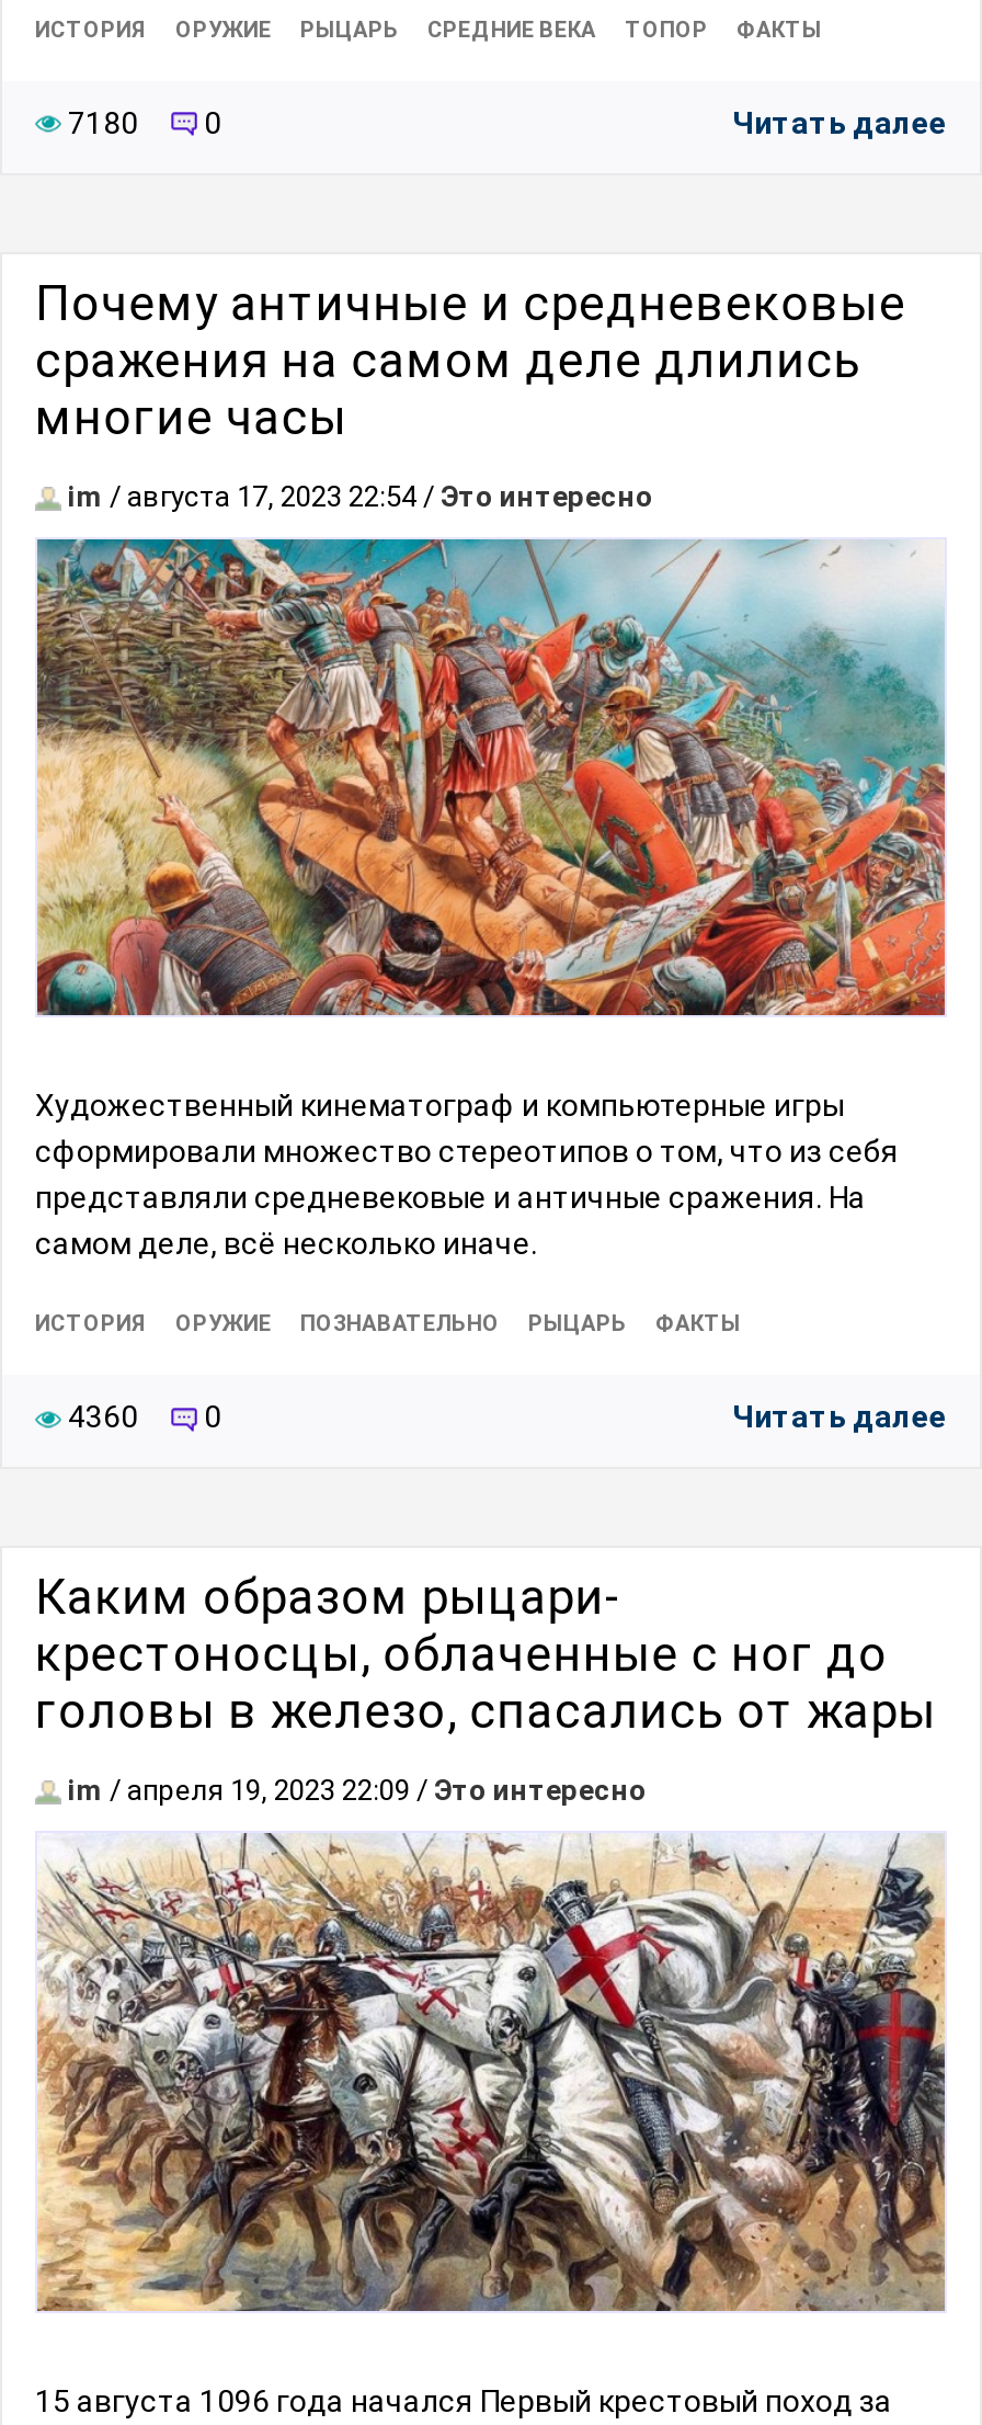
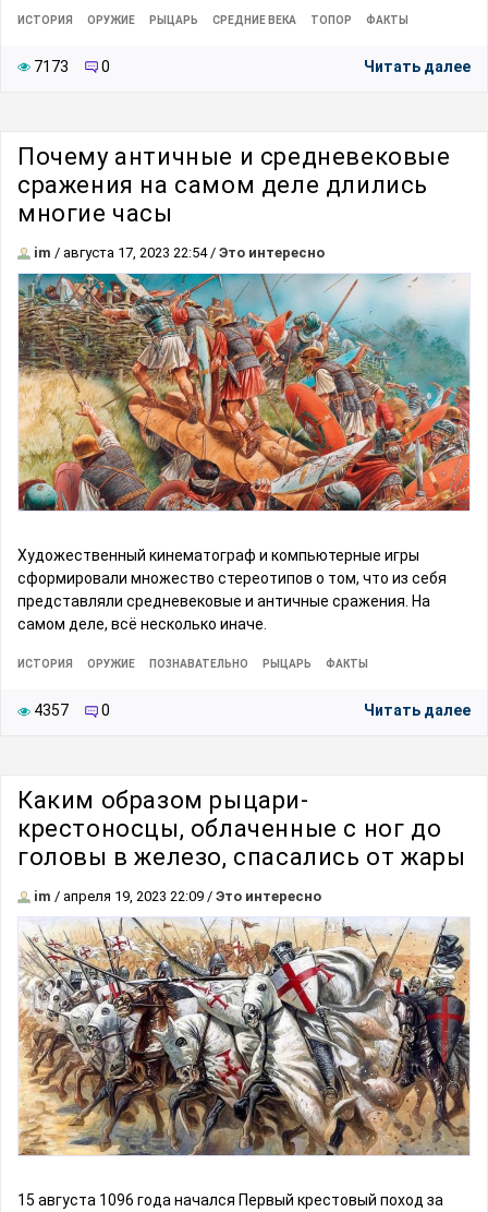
- 7180 0
+ 7173 0

- 4360 0
+ 4357 0
